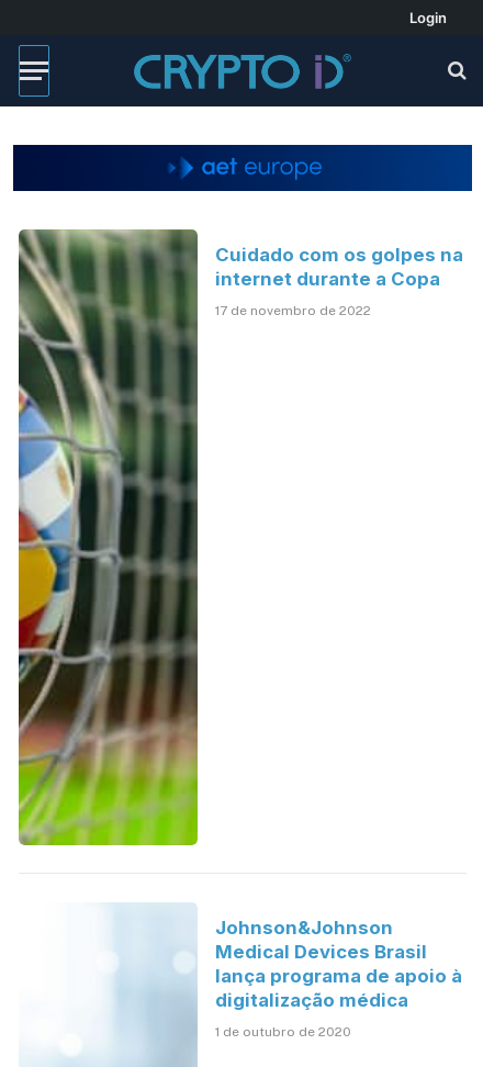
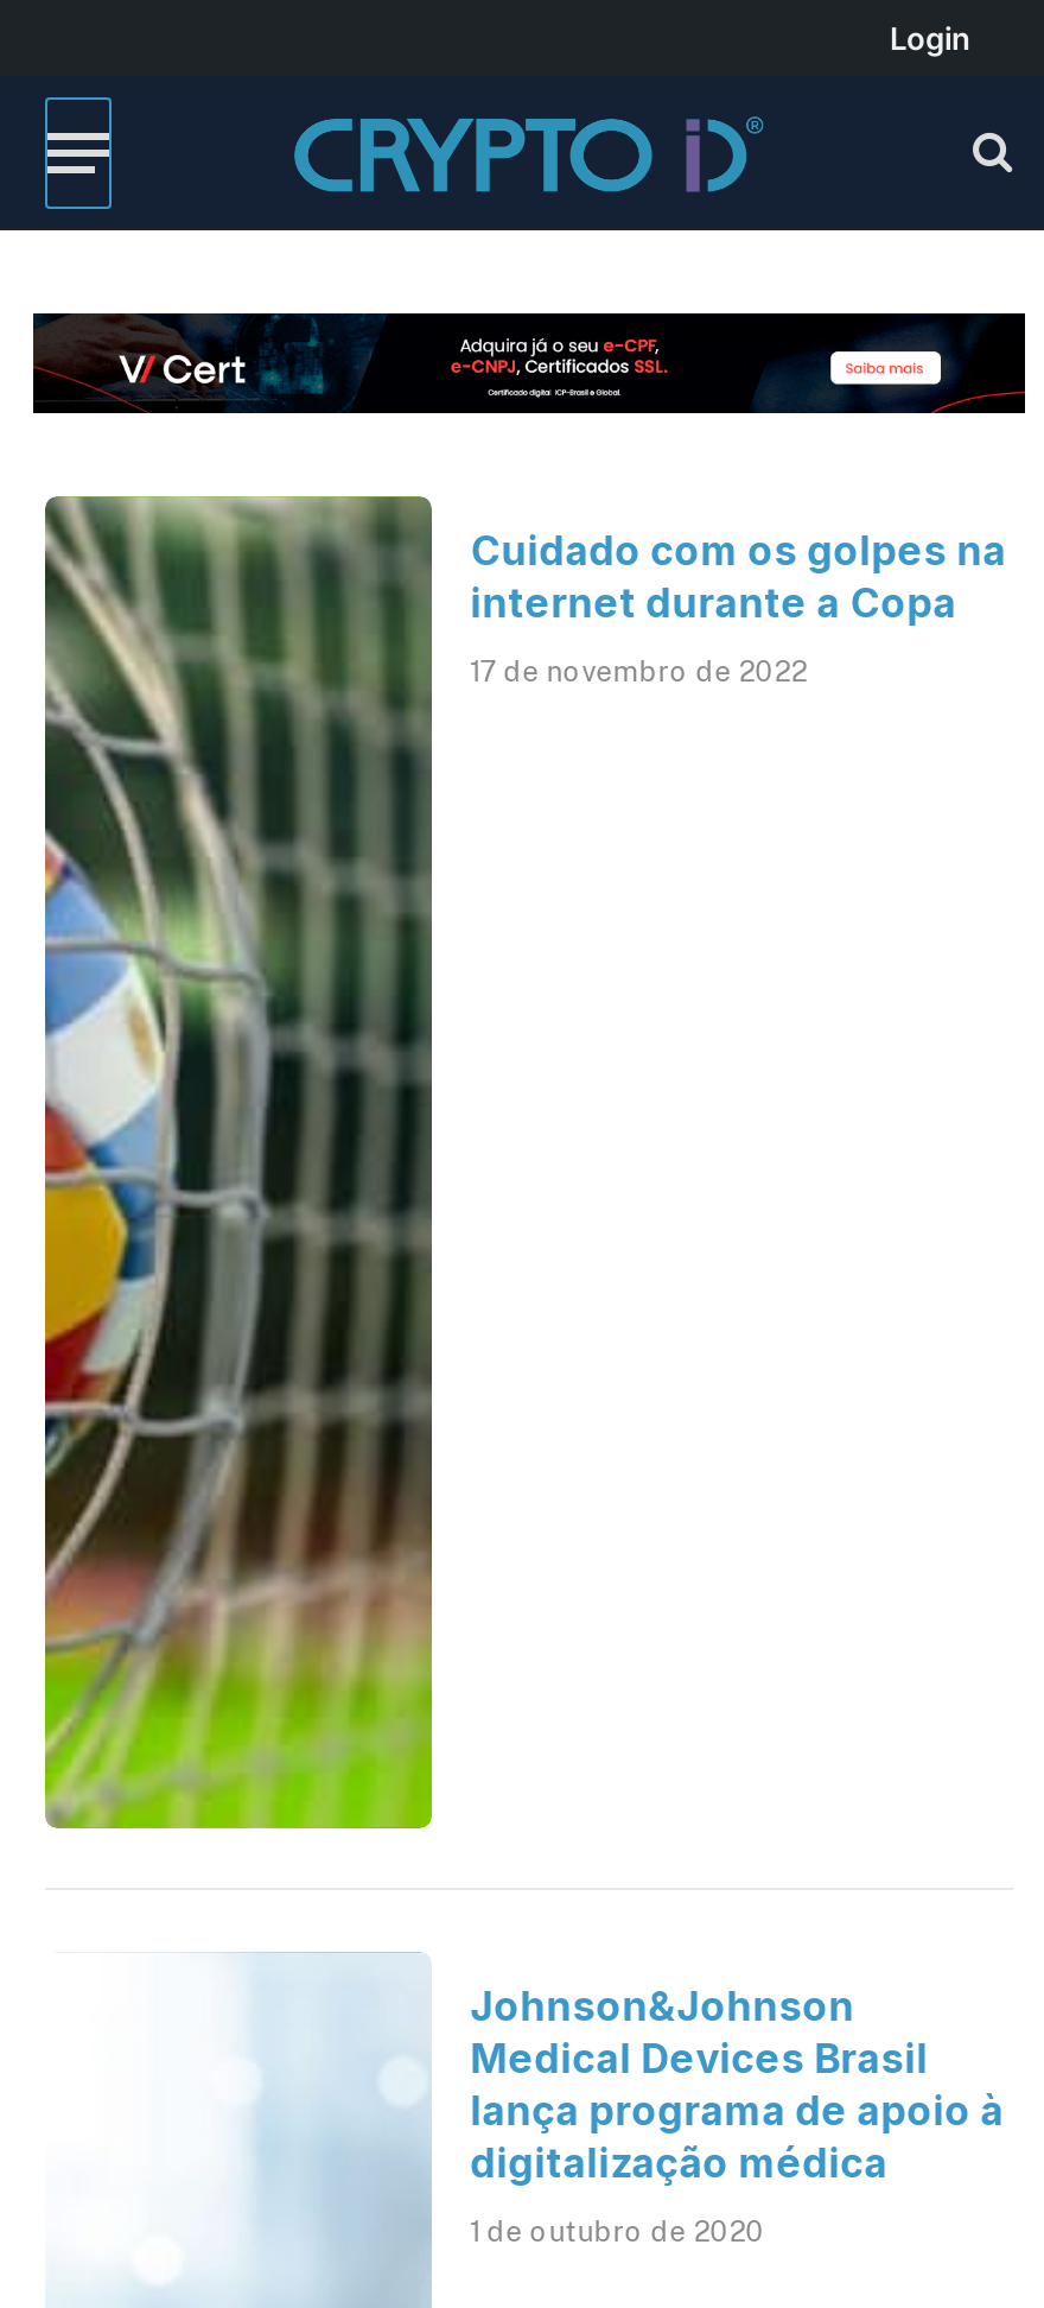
- [image]
+ [image]
